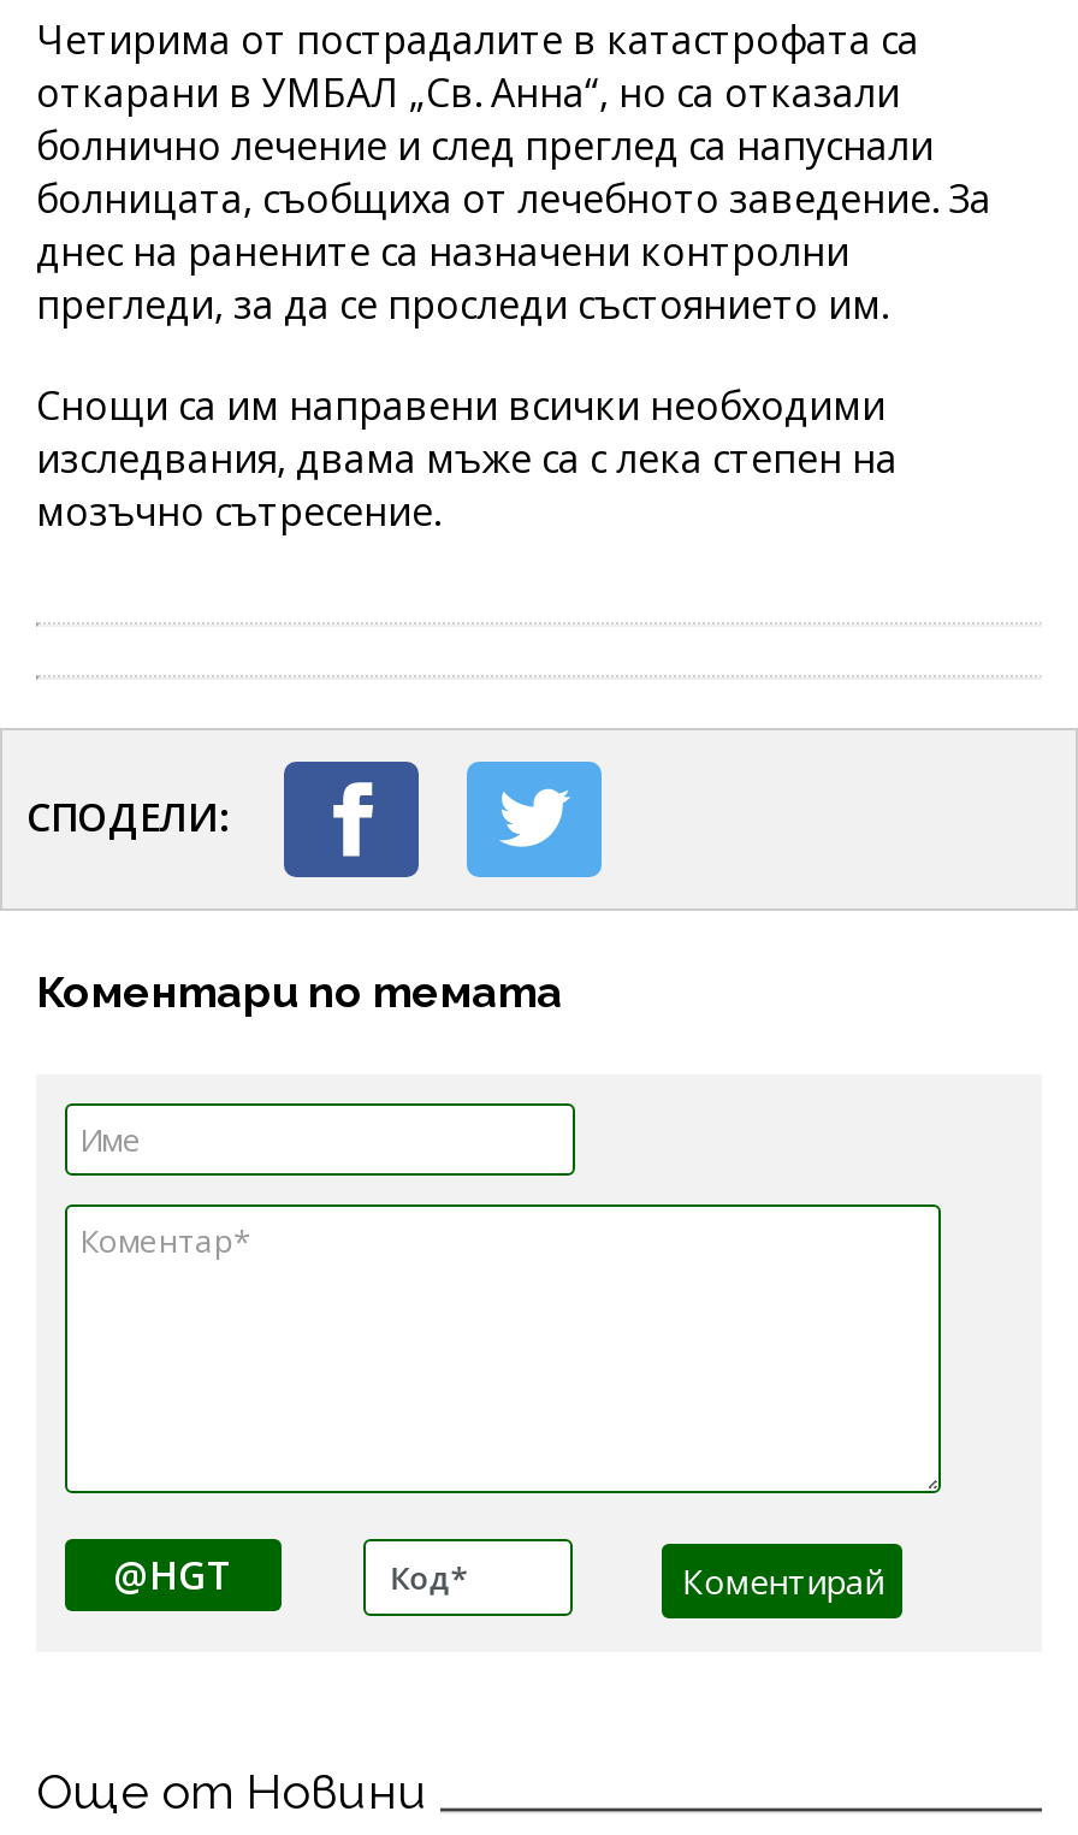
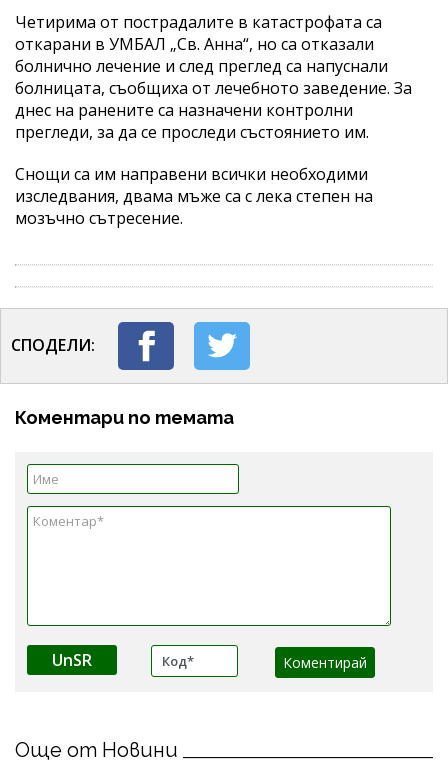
- @HGT
+ UnSR
